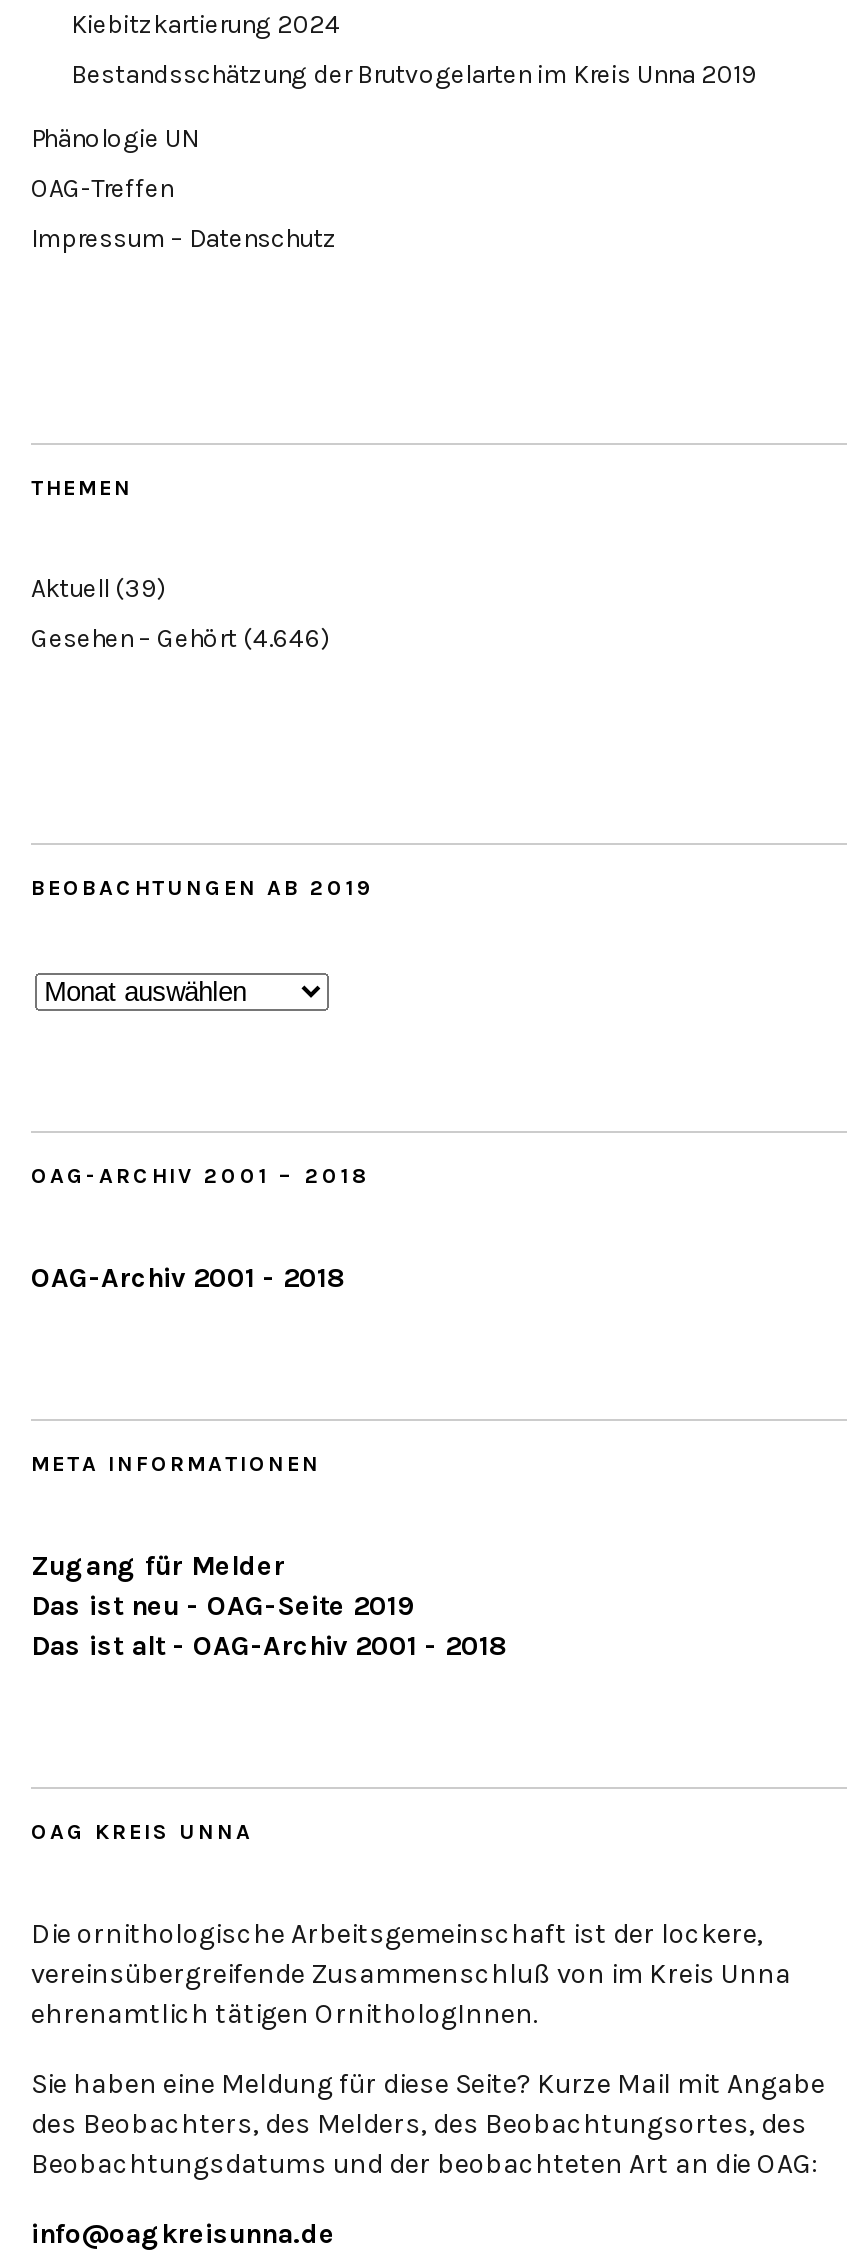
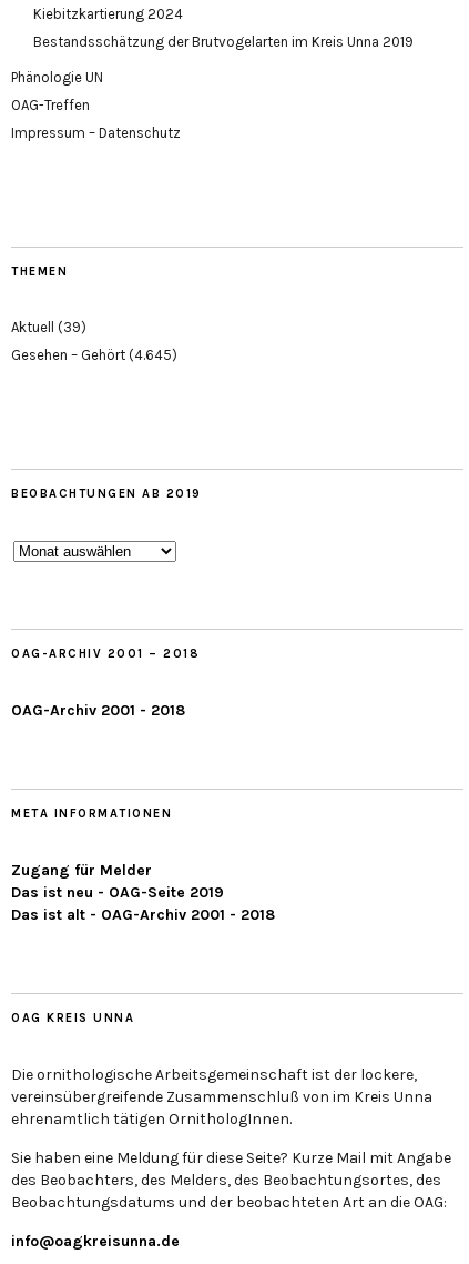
- Gesehen – Gehört (4.646)
+ Gesehen – Gehört (4.645)
